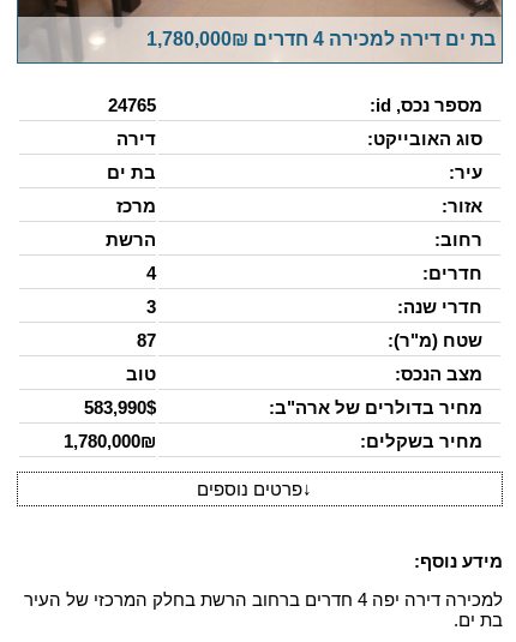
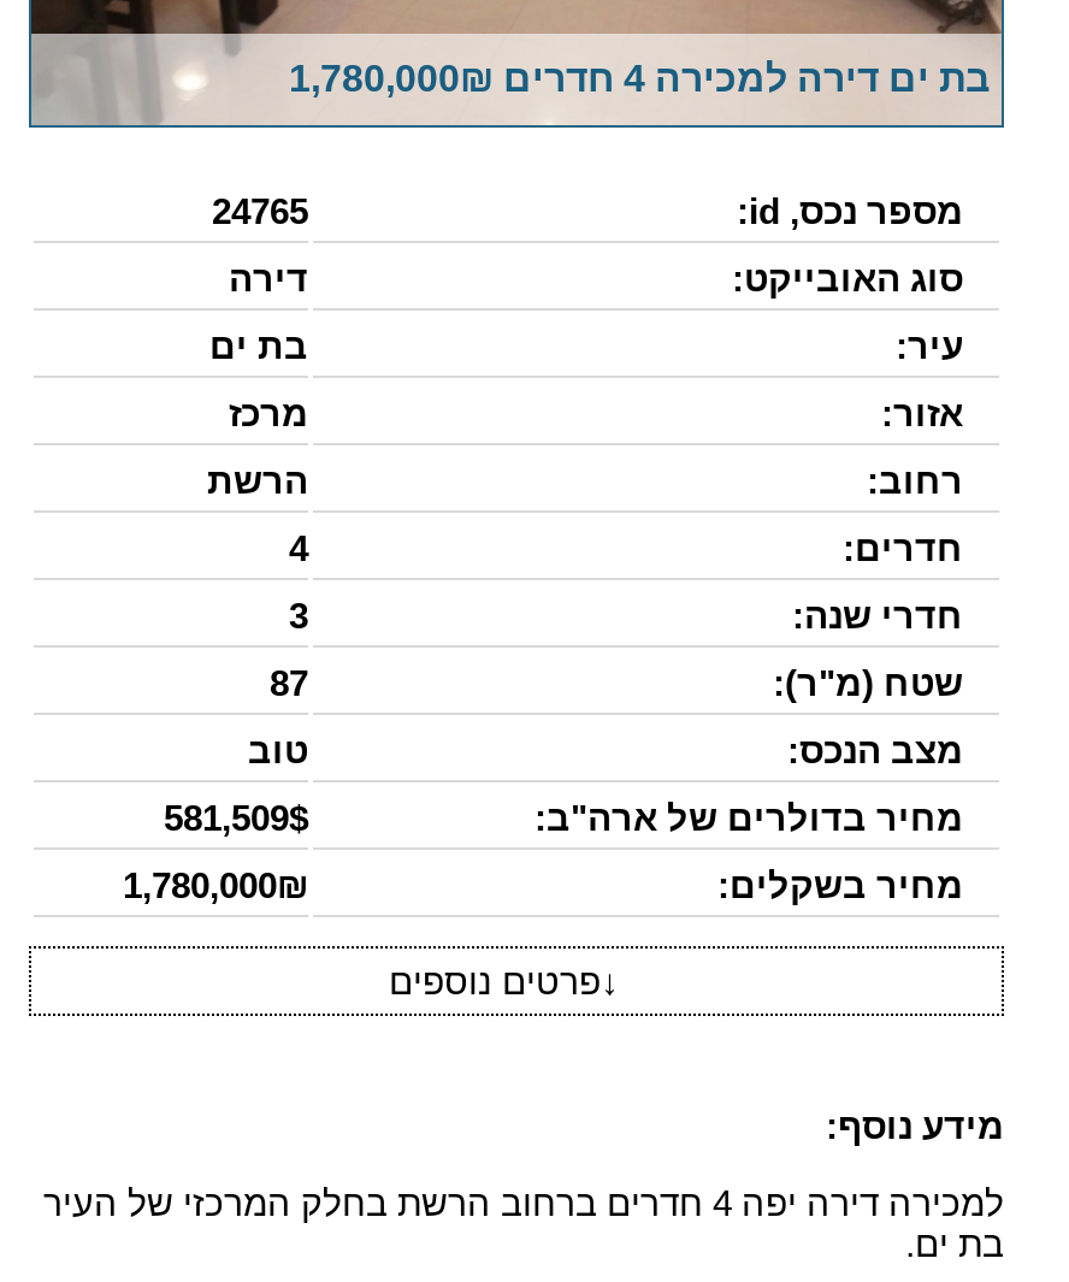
- 583,990$
+ 581,509$
